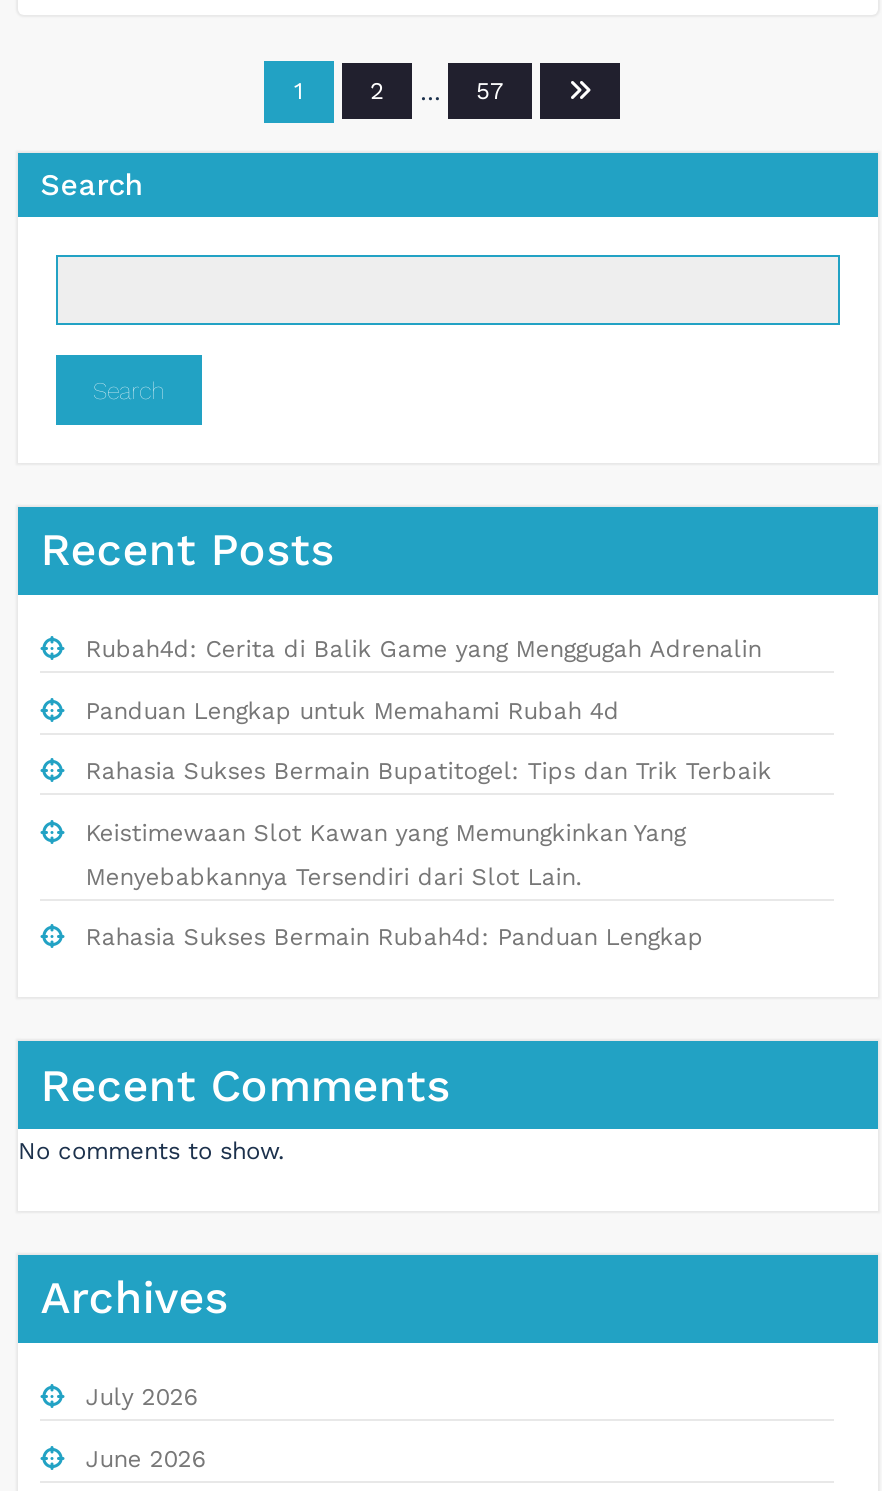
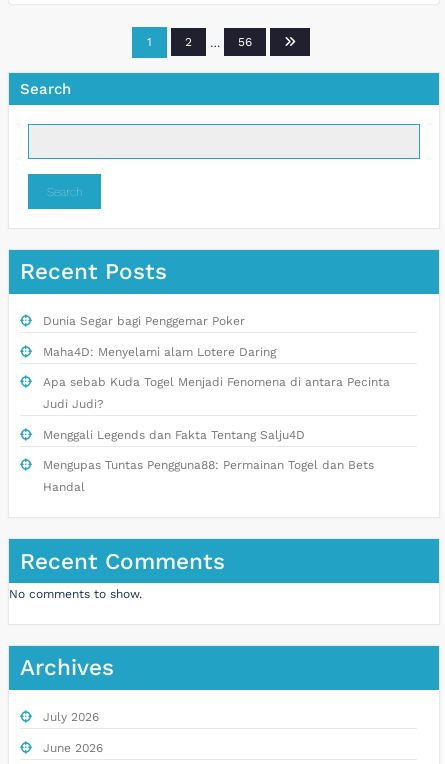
- 57
+ 56

- Rubah4d: Cerita di Balik Game yang Menggugah Adrenalin
- Panduan Lengkap untuk Memahami Rubah 4d
- Rahasia Sukses Bermain Bupatitogel: Tips dan Trik Terbaik
- Keistimewaan Slot Kawan yang Memungkinkan Yang
- Menyebabkannya Tersendiri dari Slot Lain.
- Rahasia Sukses Bermain Rubah4d: Panduan Lengkap
+ Dunia Segar bagi Penggemar Poker
+ Maha4D: Menyelami alam Lotere Daring
+ Apa sebab Kuda Togel Menjadi Fenomena di antara Pecinta
+ Judi Judi?
+ Menggali Legends dan Fakta Tentang Salju4D
+ Mengupas Tuntas Pengguna88: Permainan Togel dan Bets
+ Handal
